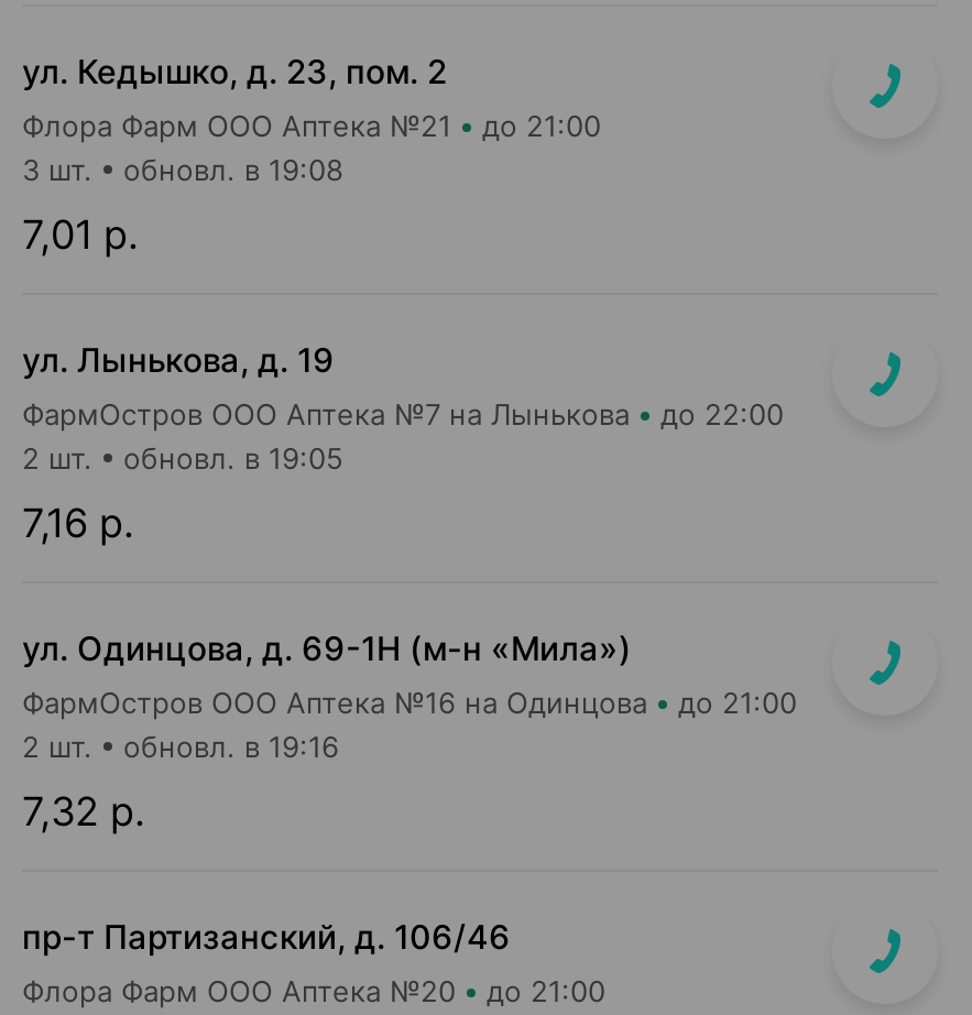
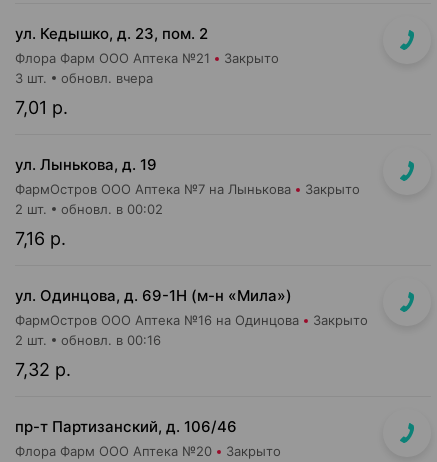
- до 21:00
+ Закрыто

- обновл. в 19:08
+ обновл. вчера

- до 22:00
+ Закрыто

- 2 шт. обновл. в 19:05
+ 2 шт. обновл. в 00:02

- до 21:00
+ Закрыто

- 2 шт. обновл. в 19:16
+ 2 шт. обновл. в 00:16

- до 21:00
+ Закрыто
